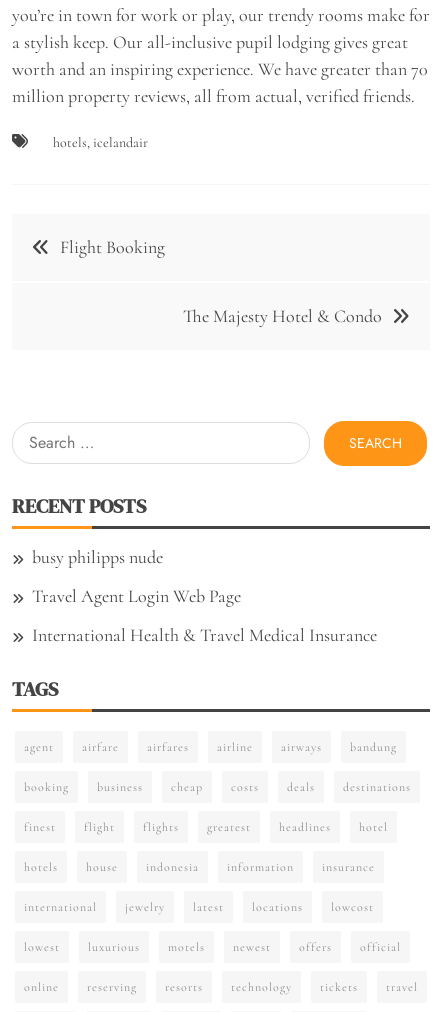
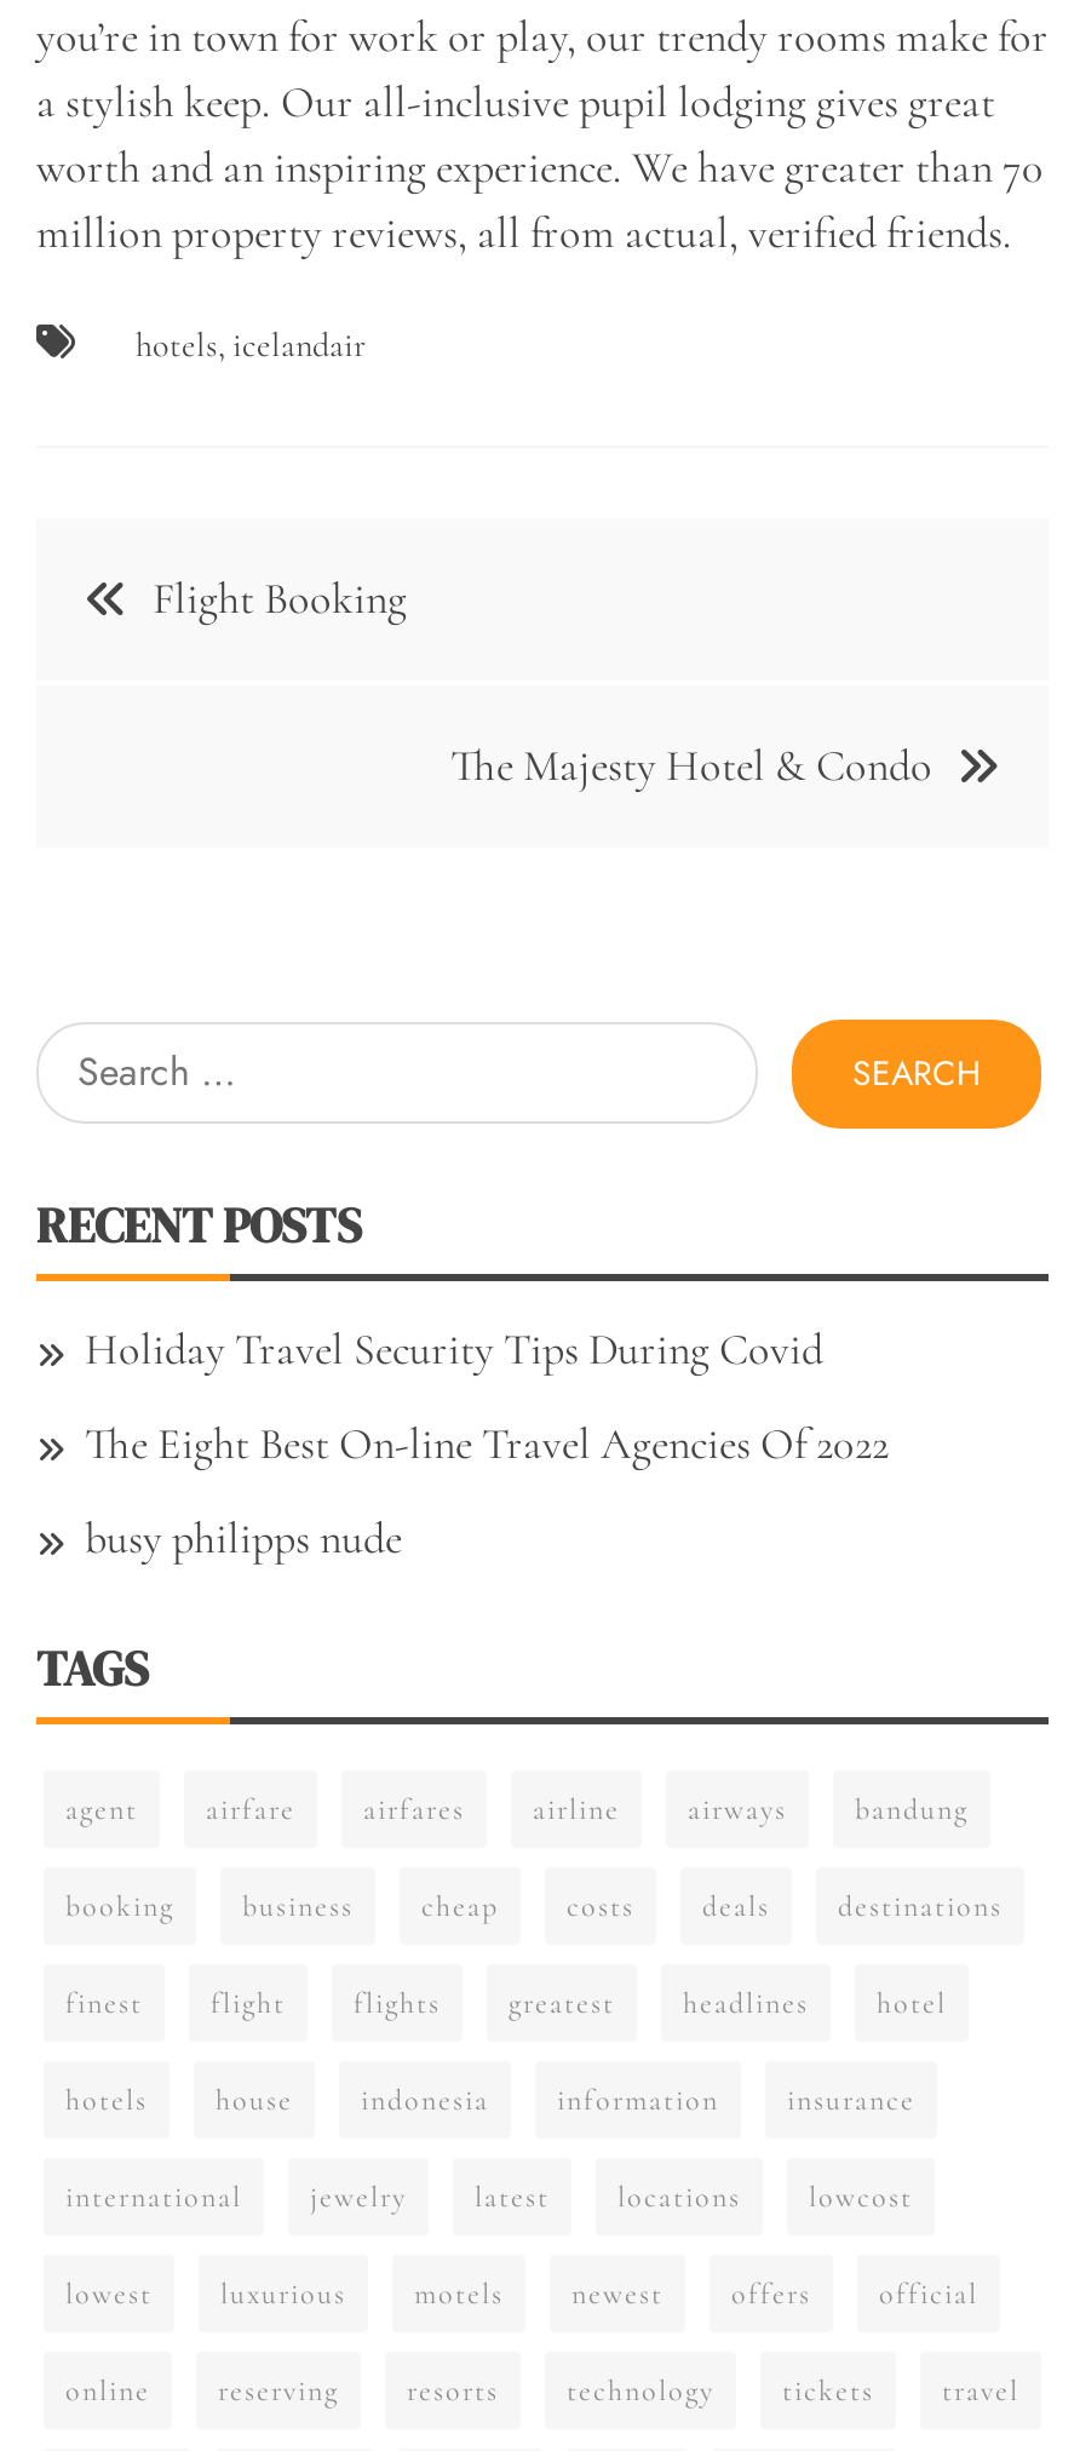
+ Holiday Travel Security Tips During Covid
+ The Eight Best On-line Travel Agencies Of 2022

moved down: busy philipps nude

- Travel Agent Login Web Page
- International Health & Travel Medical Insurance
